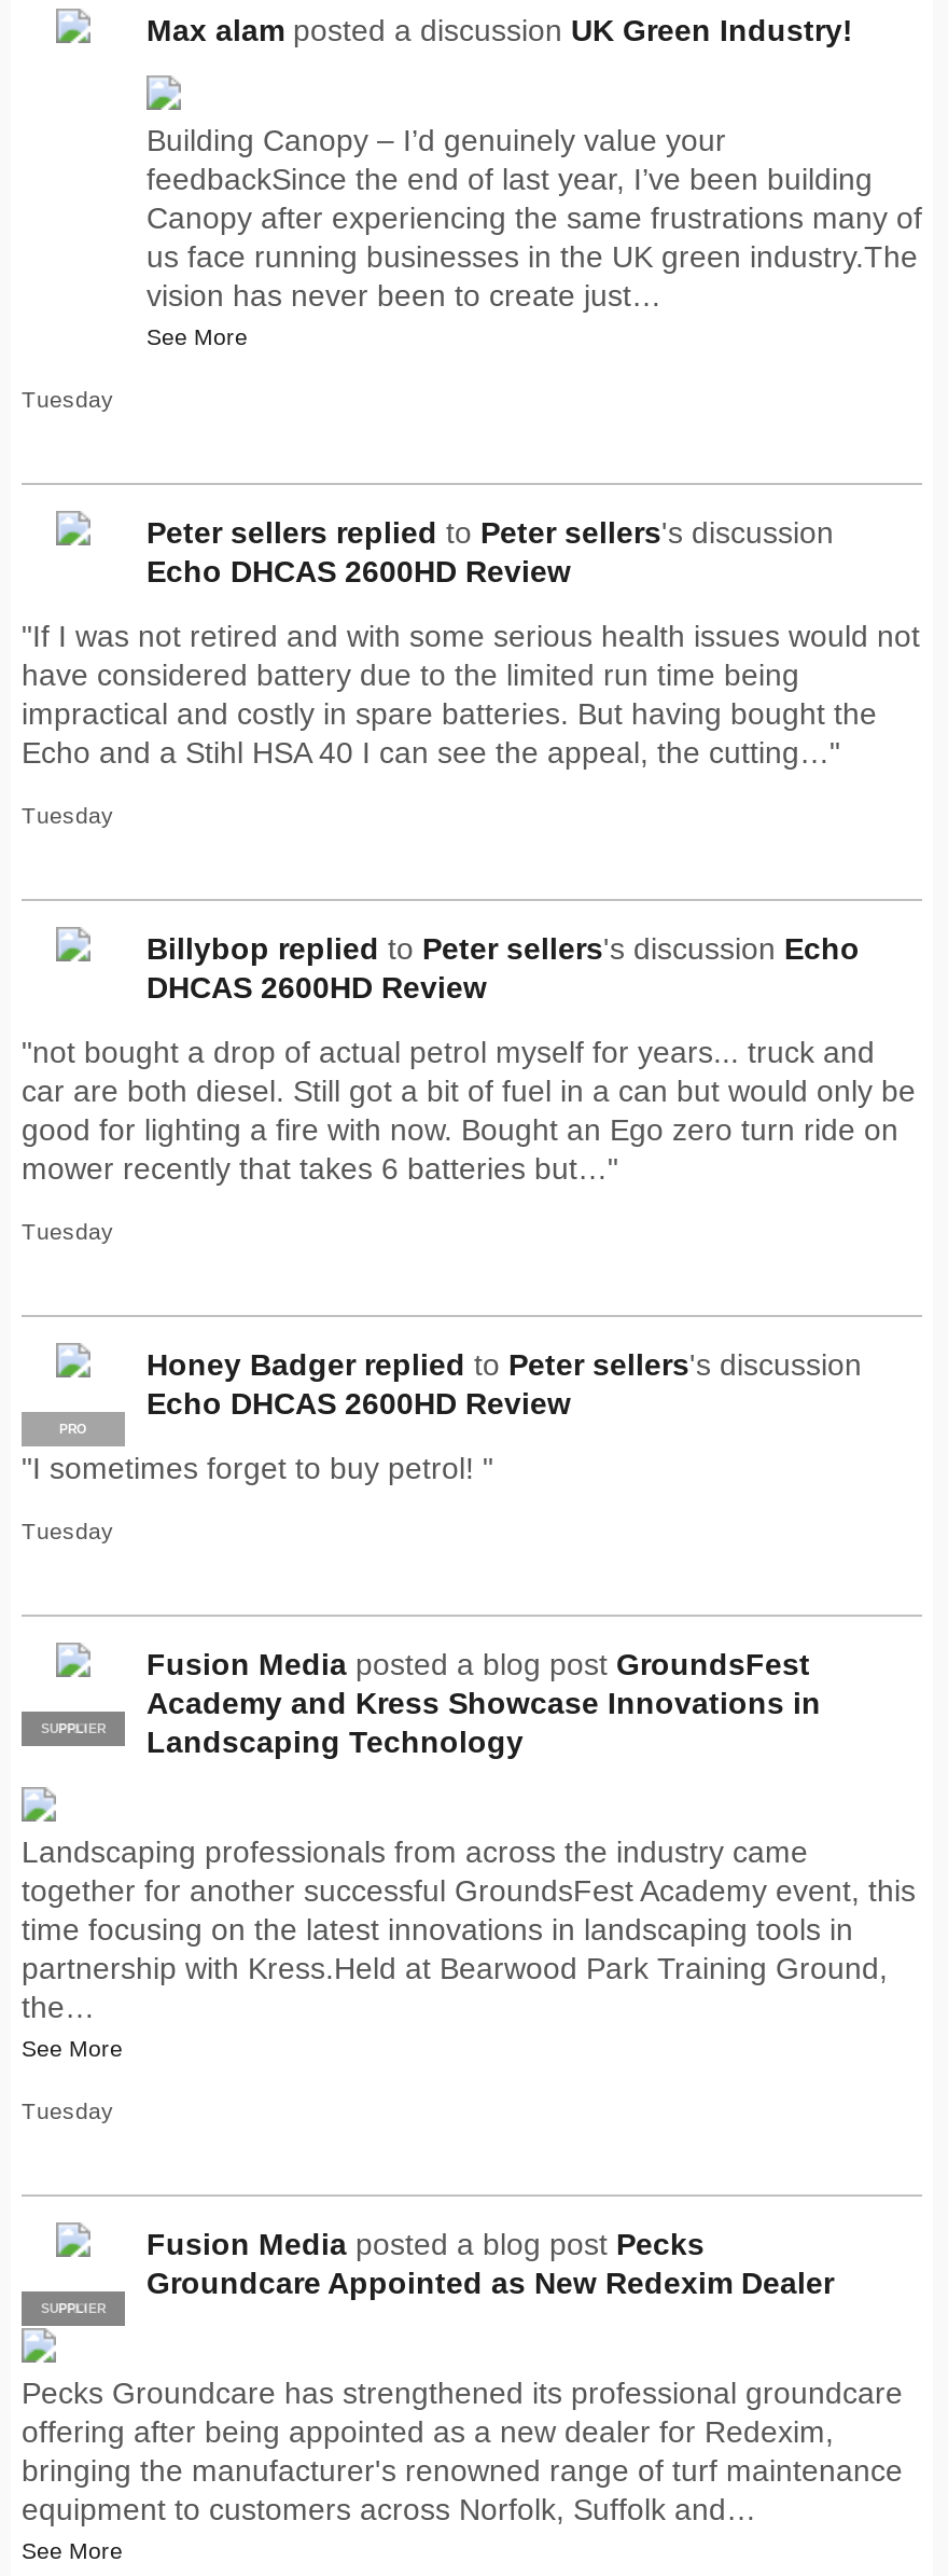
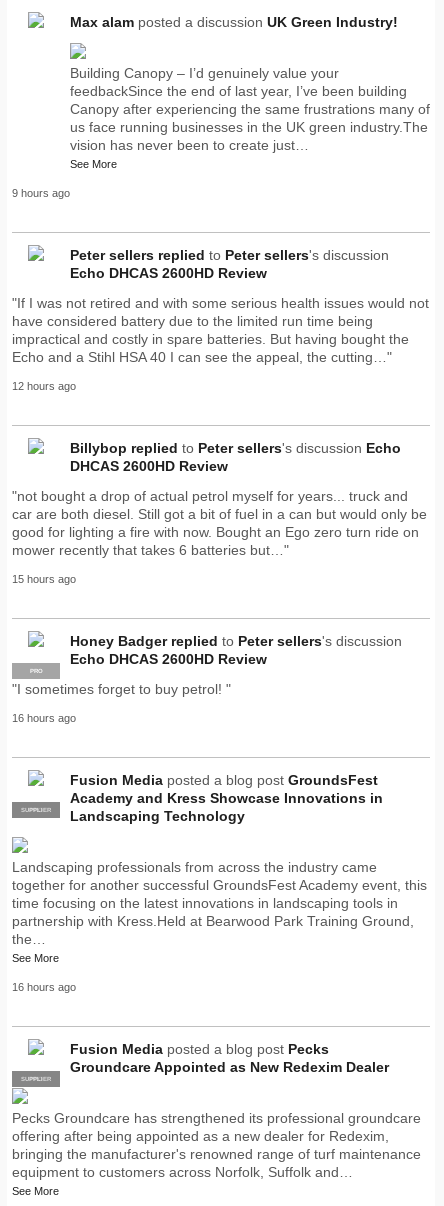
- Tuesday
+ 9 hours ago

- Tuesday
+ 12 hours ago

- Tuesday
+ 15 hours ago

- Tuesday
+ 16 hours ago

- Tuesday
+ 16 hours ago
